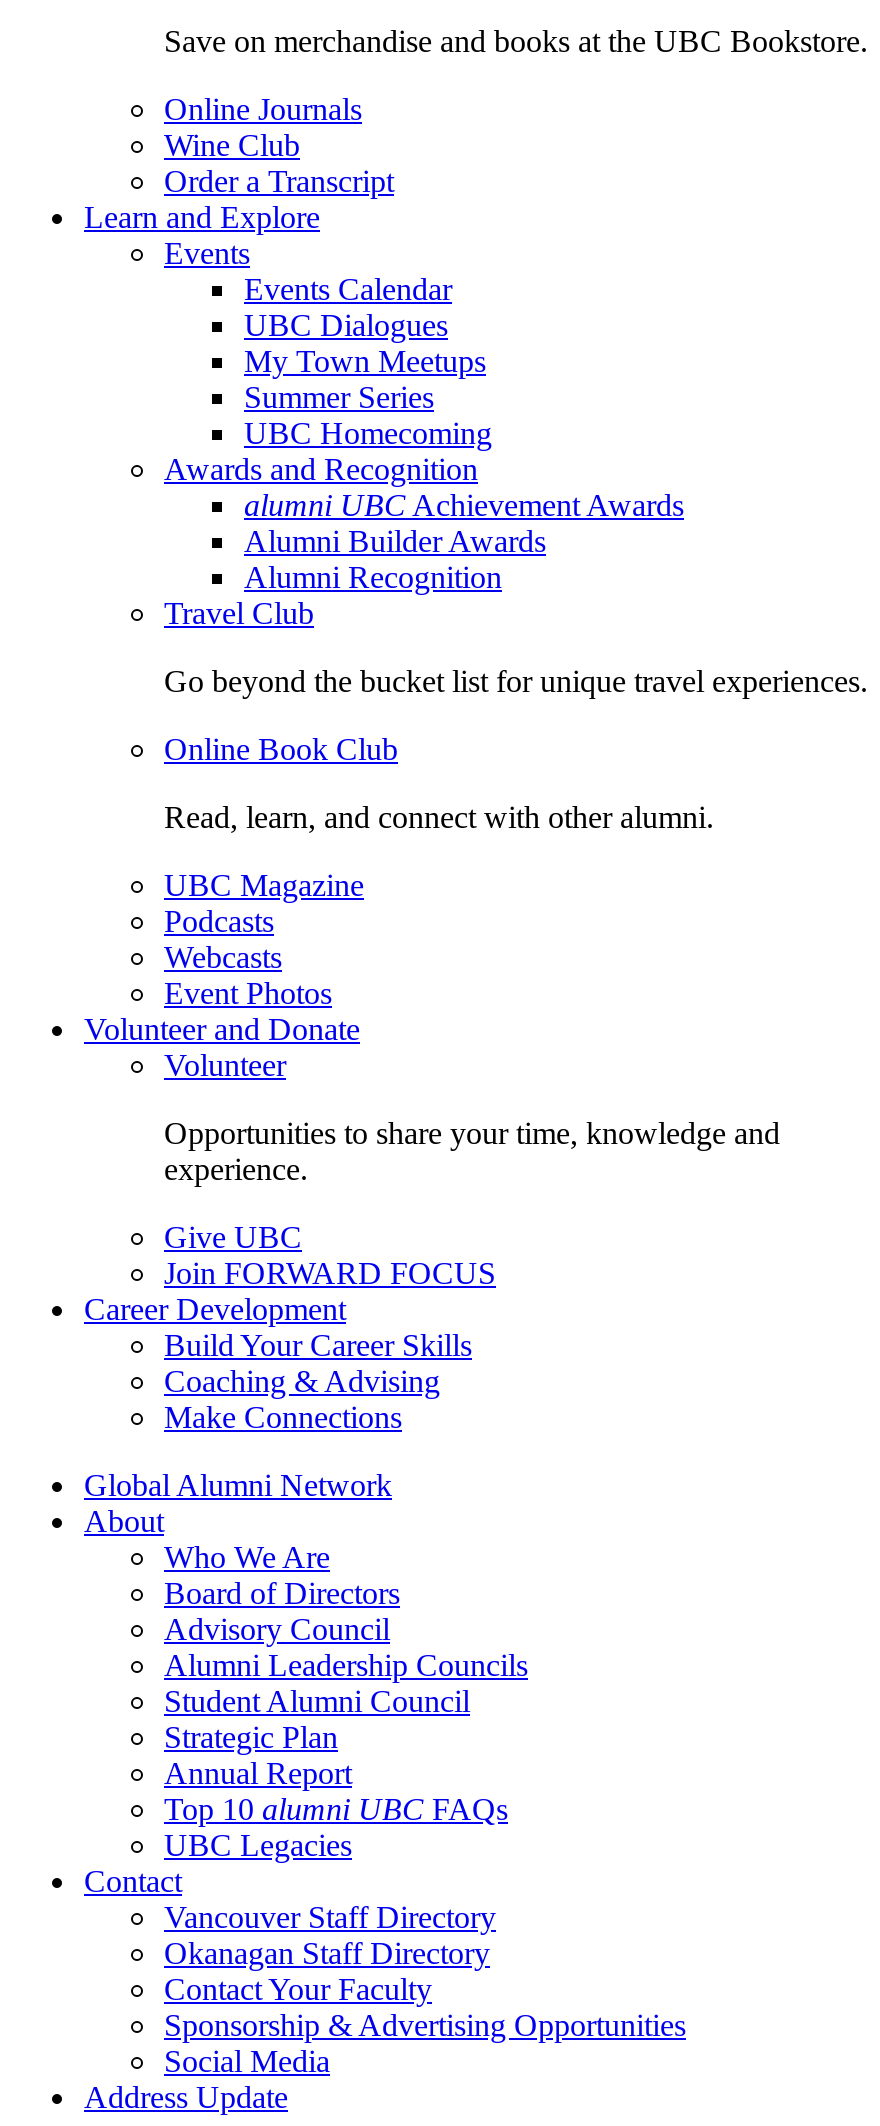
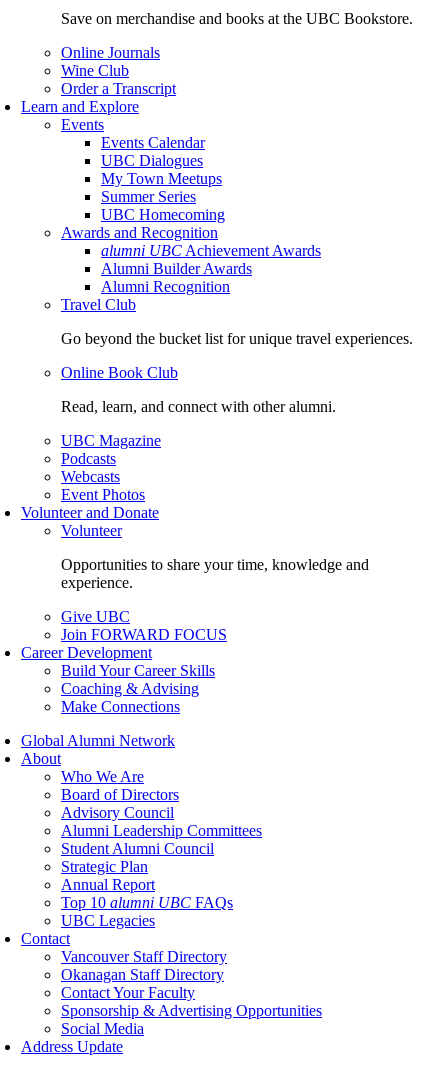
- Alumni Leadership Councils
+ Alumni Leadership Committees
